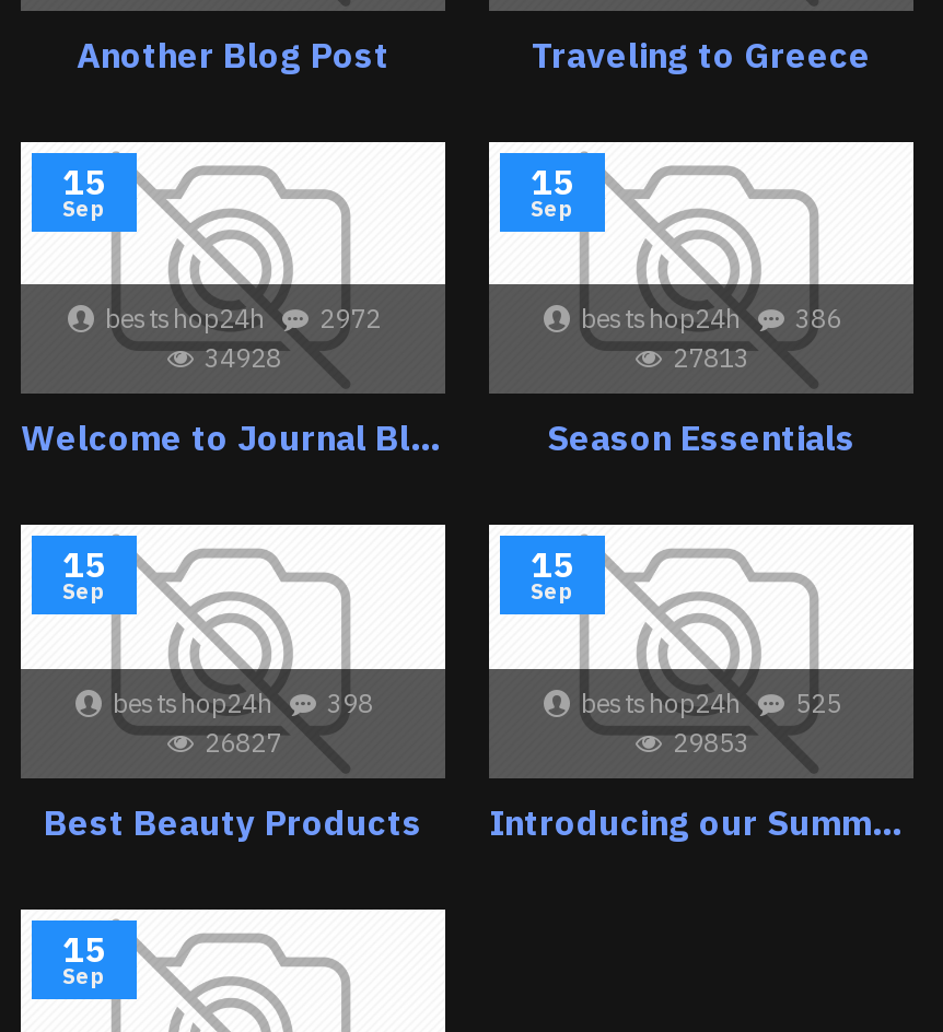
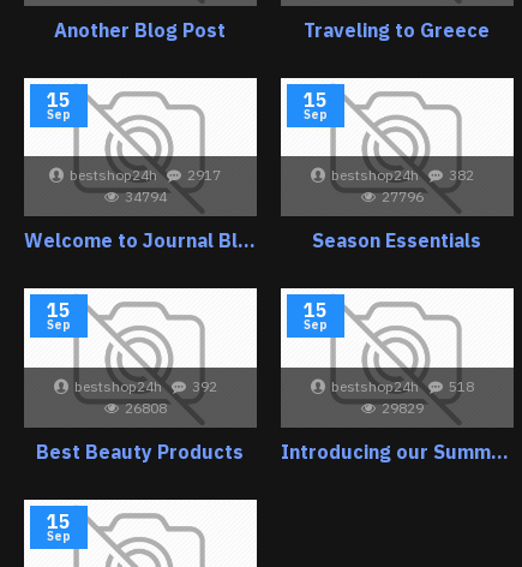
- bestshop24h 2972
+ bestshop24h 2917

- bestshop24h 386
+ bestshop24h 382

- 34928
+ 34794

- 27813
+ 27796

- bestshop24h 398
+ bestshop24h 392

- bestshop24h 525
+ bestshop24h 518

- 26827
+ 26808

- 29853
+ 29829
